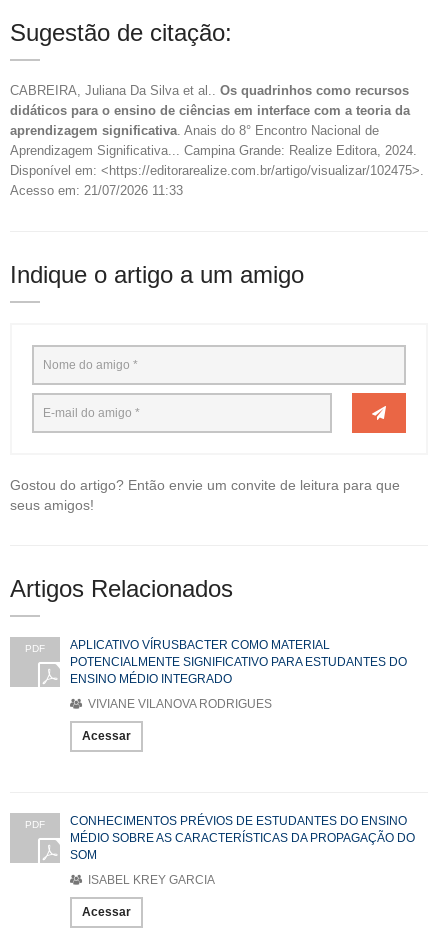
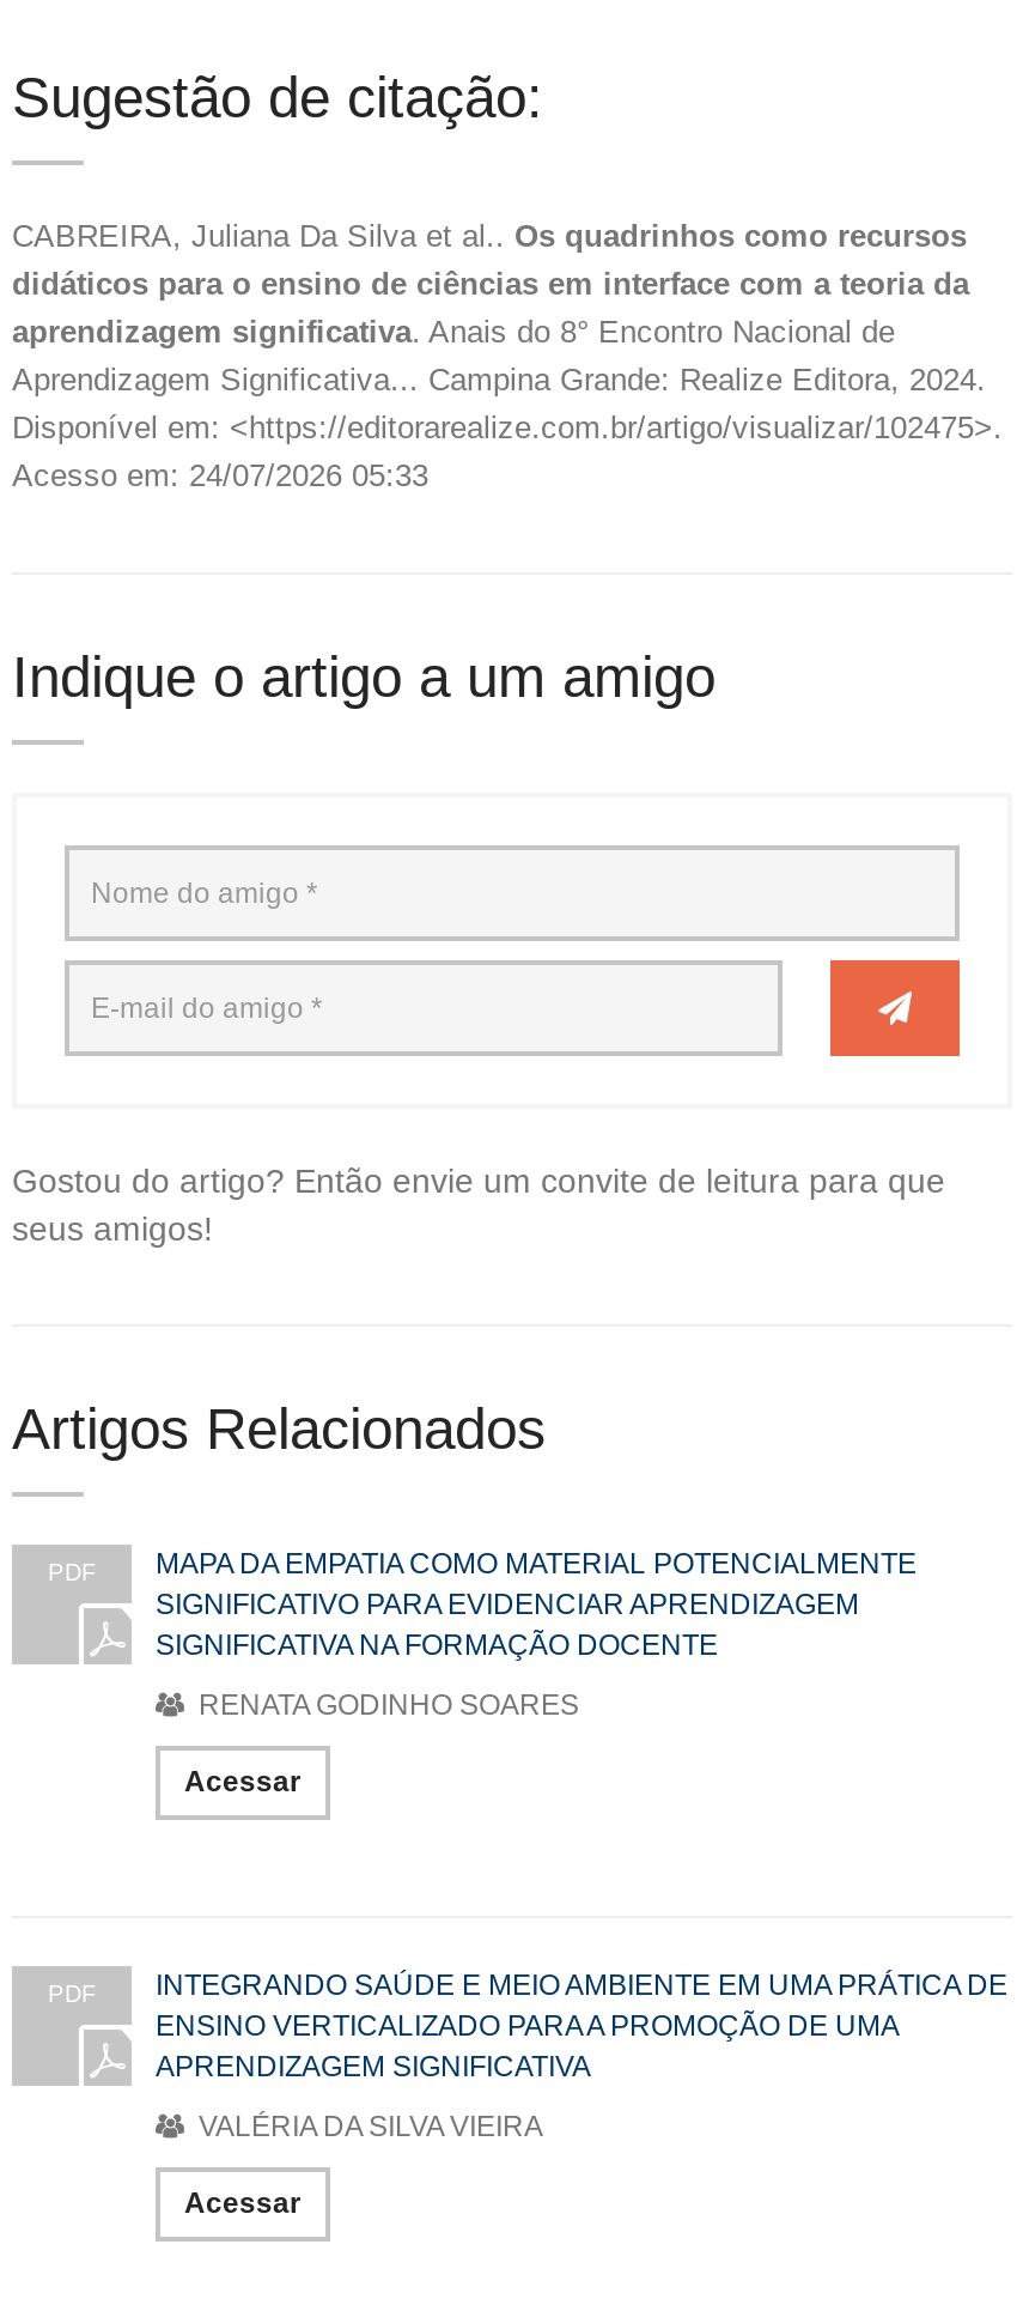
- Acesso em: 21/07/2026 11:33
+ Acesso em: 24/07/2026 05:33

- APLICATIVO VÍRUSBACTER COMO MATERIAL
- POTENCIALMENTE SIGNIFICATIVO PARA ESTUDANTES DO
- ENSINO MÉDIO INTEGRADO
+ MAPA DA EMPATIA COMO MATERIAL POTENCIALMENTE
+ SIGNIFICATIVO PARA EVIDENCIAR APRENDIZAGEM
+ SIGNIFICATIVA NA FORMAÇÃO DOCENTE

- VIVIANE VILANOVA RODRIGUES
+ RENATA GODINHO SOARES

- CONHECIMENTOS PRÉVIOS DE ESTUDANTES DO ENSINO
- MÉDIO SOBRE AS CARACTERÍSTICAS DA PROPAGAÇÃO DO
- SOM
+ INTEGRANDO SAÚDE E MEIO AMBIENTE EM UMA PRÁTICA DE
+ ENSINO VERTICALIZADO PARA A PROMOÇÃO DE UMA
+ APRENDIZAGEM SIGNIFICATIVA

- ISABEL KREY GARCIA
+ VALÉRIA DA SILVA VIEIRA
